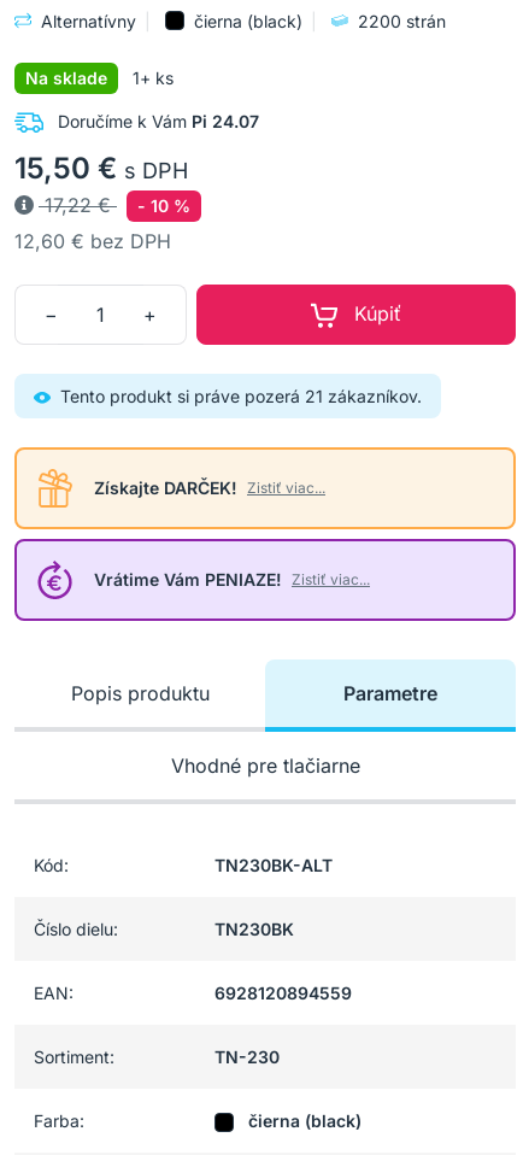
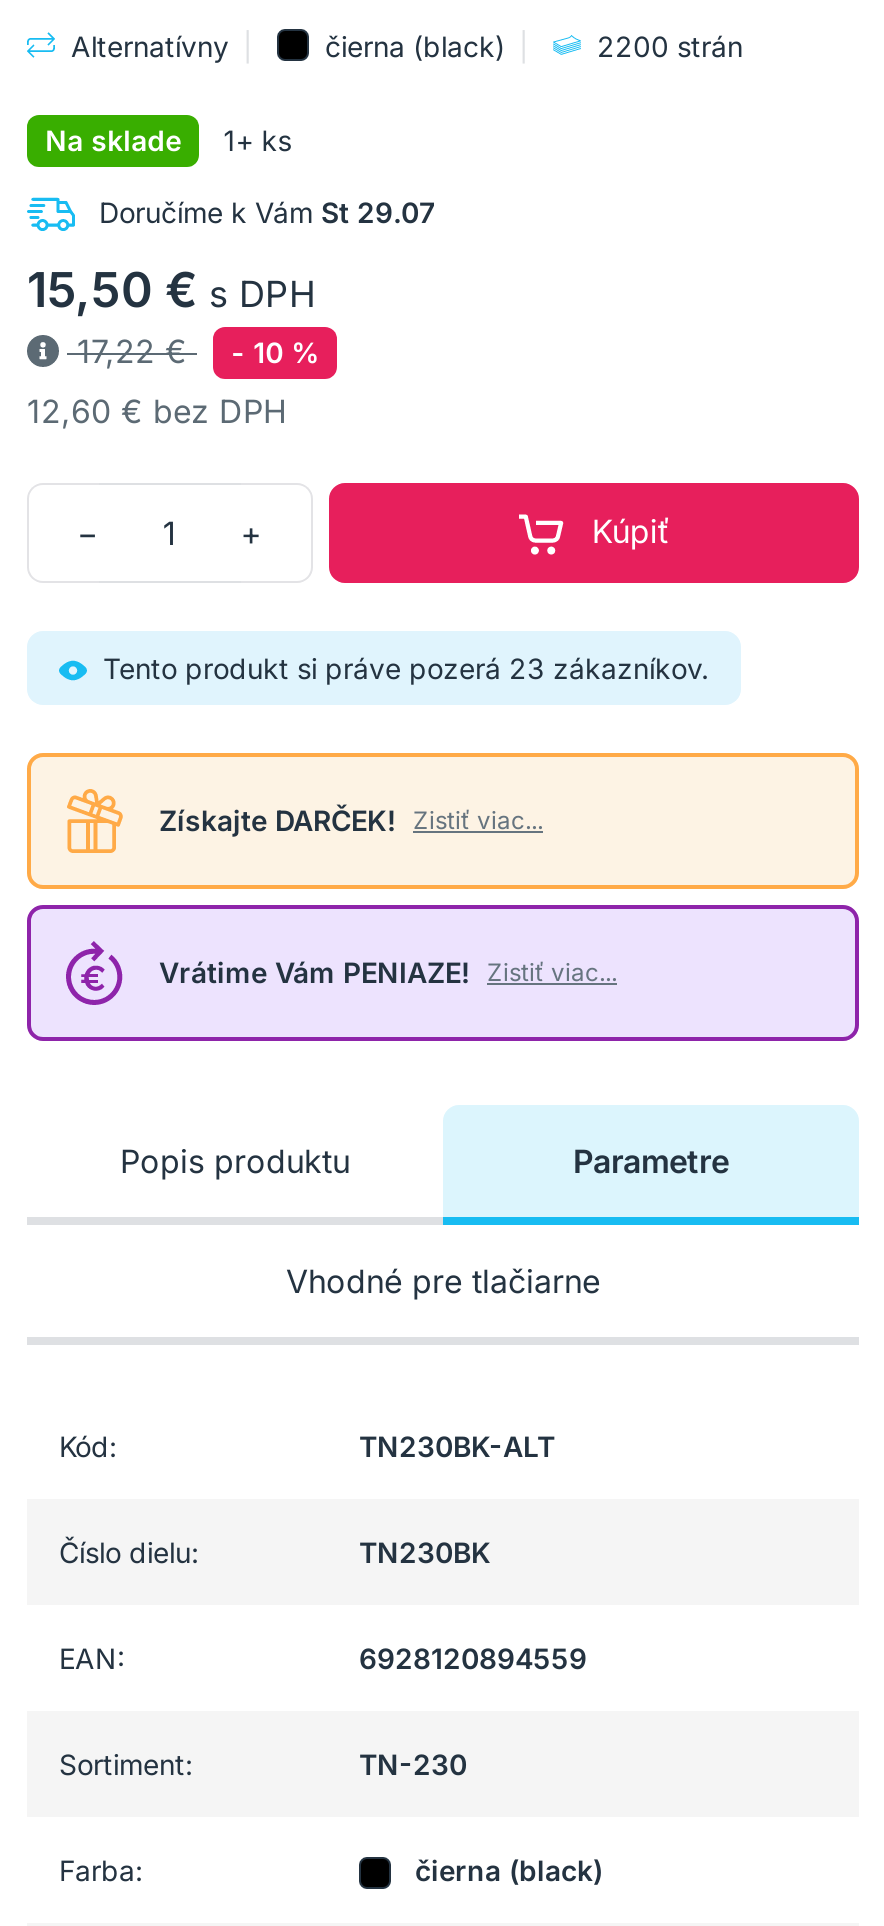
- Doručíme k Vám Pi 24.07
+ Doručíme k Vám St 29.07

- Tento produkt si práve pozerá 21 zákazníkov.
+ Tento produkt si práve pozerá 23 zákazníkov.
